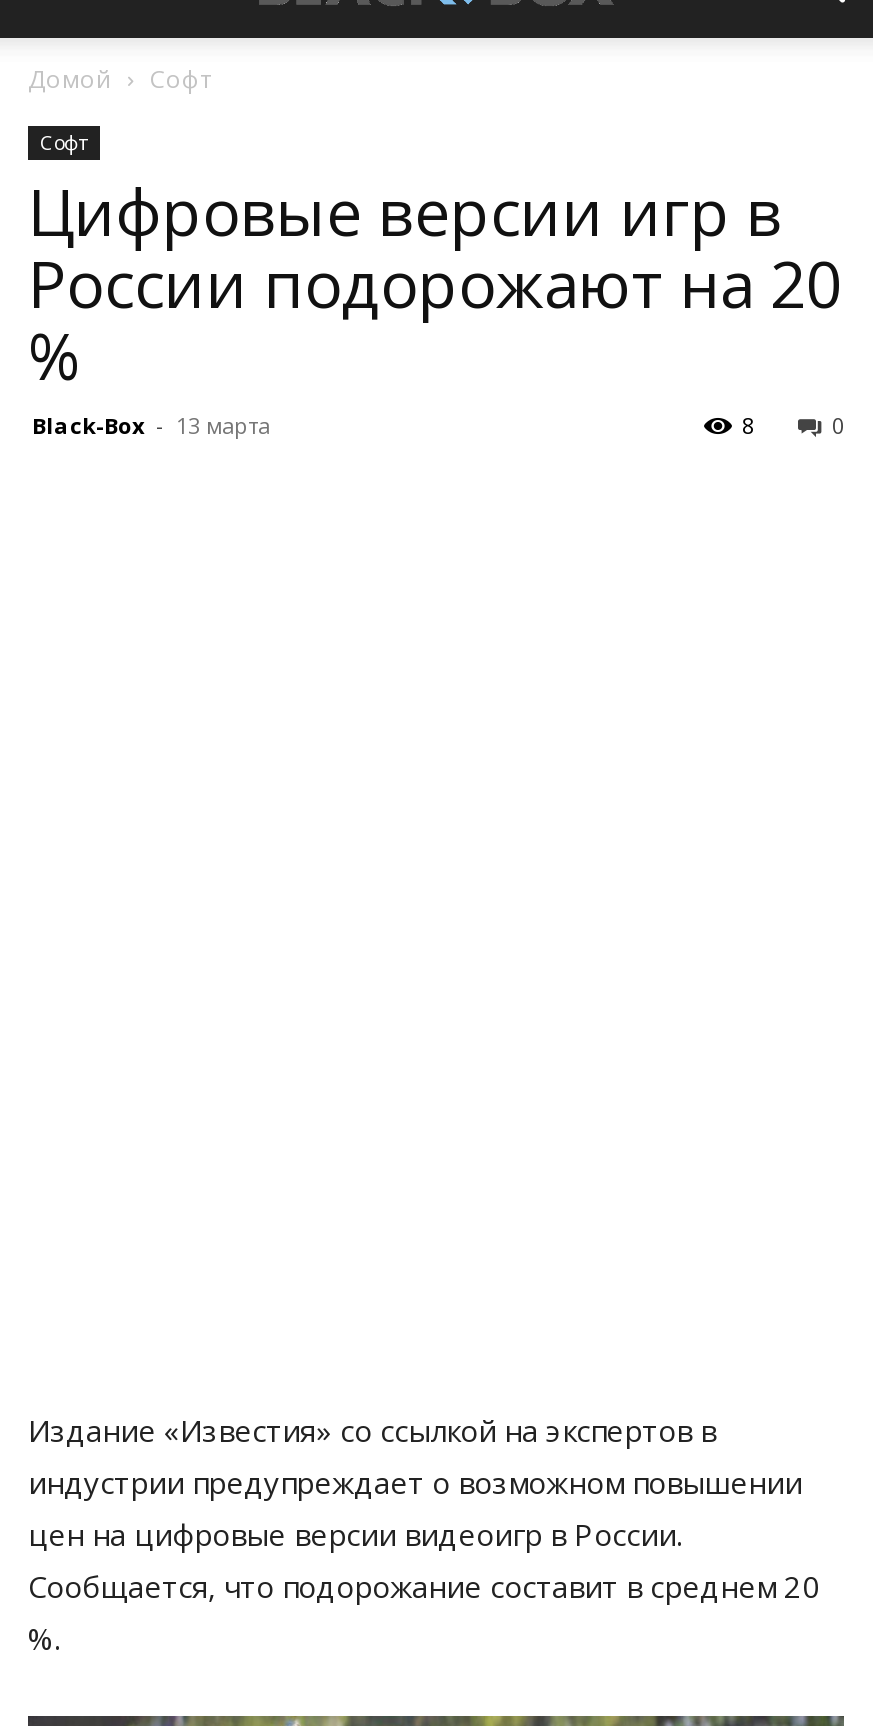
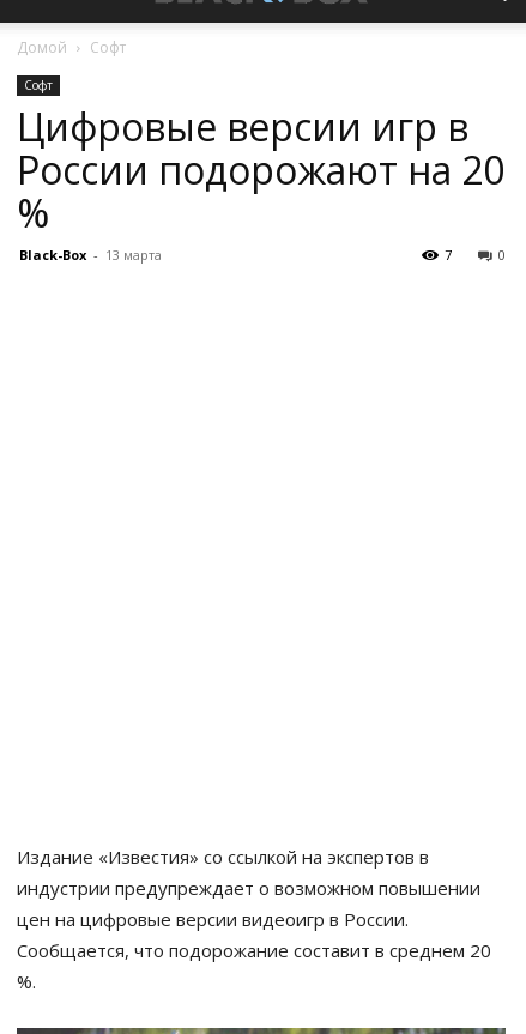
- 8
+ 7
